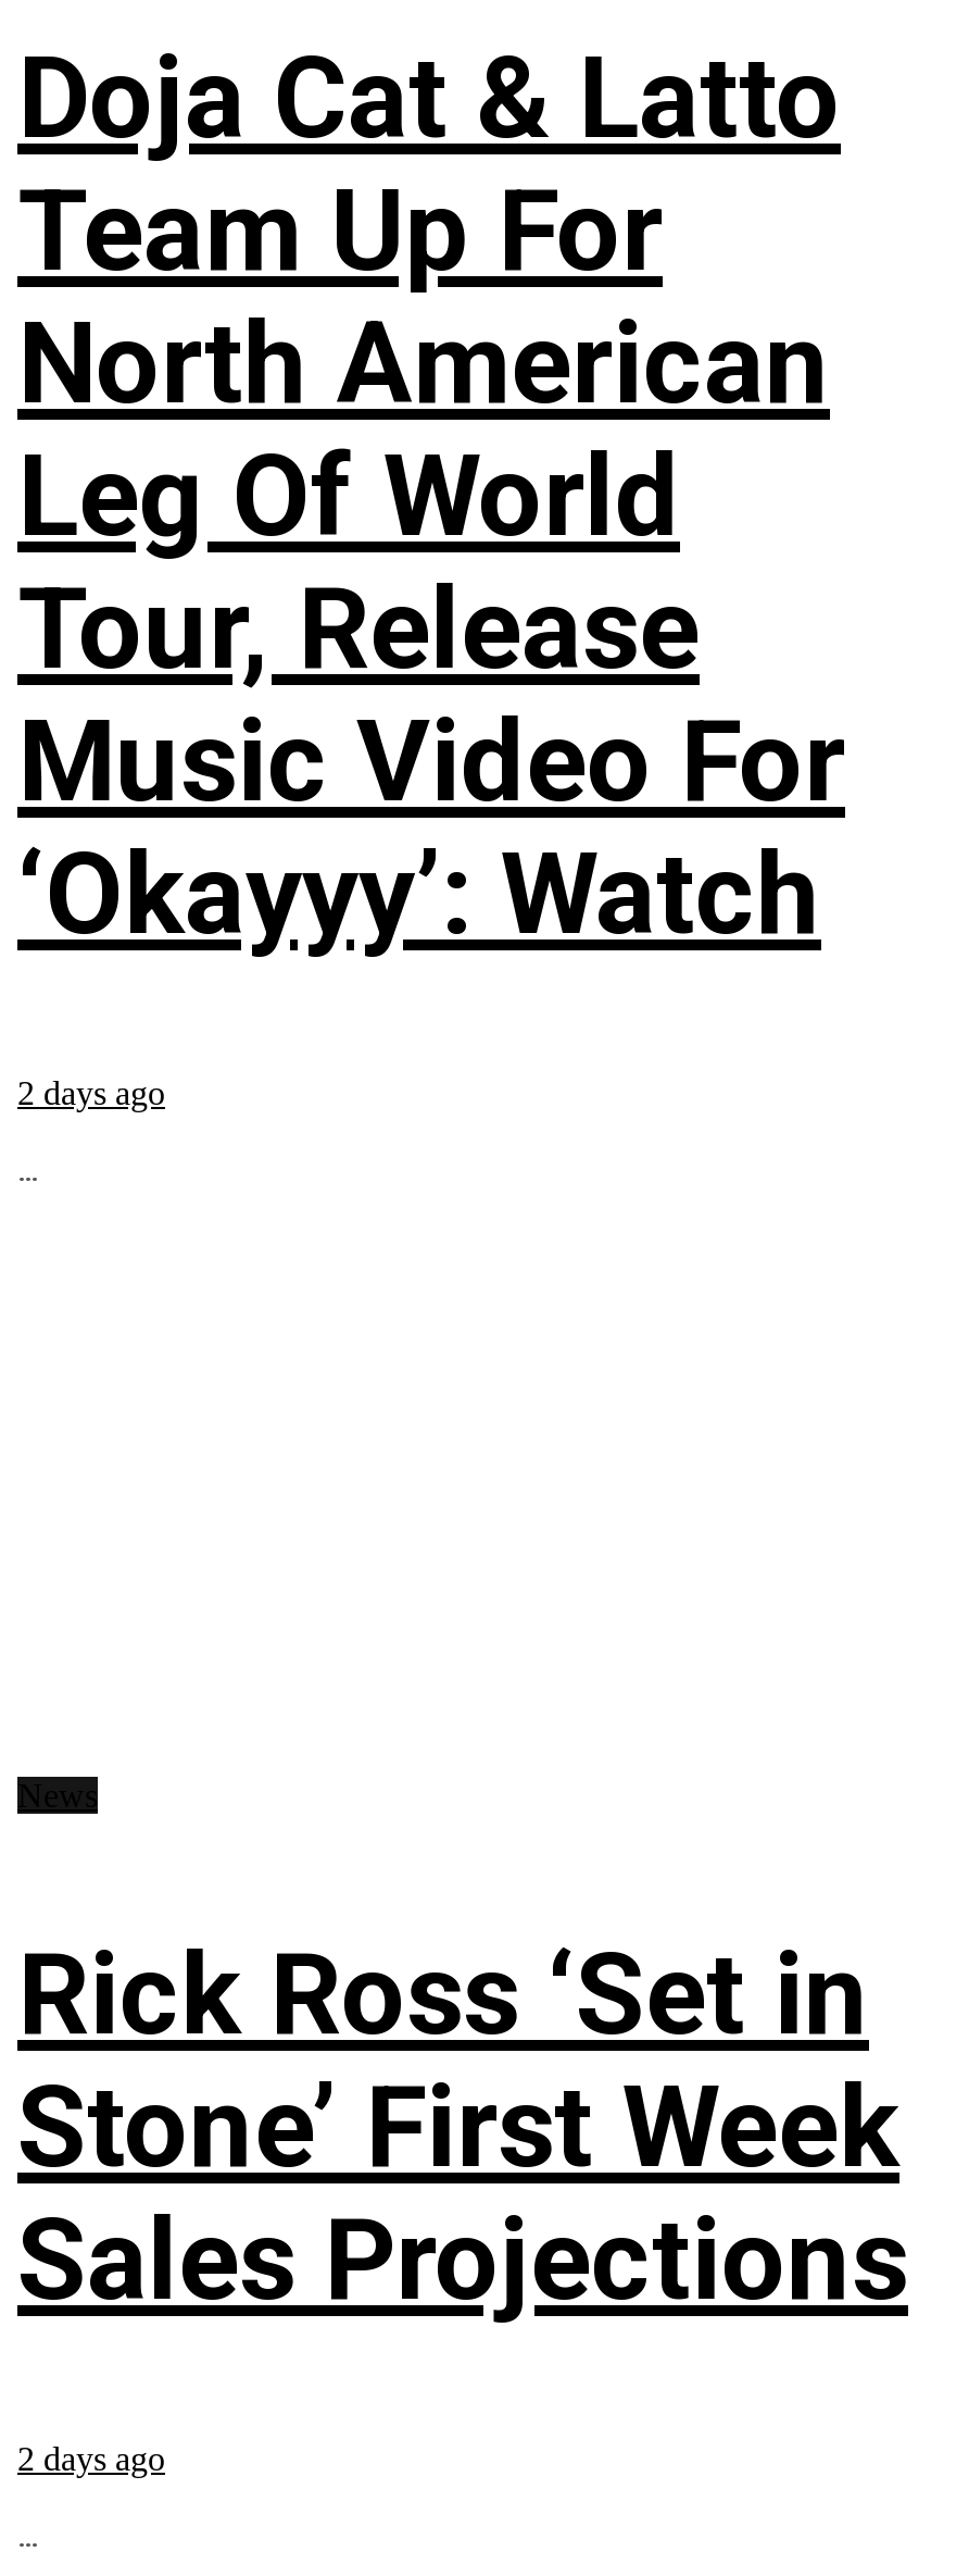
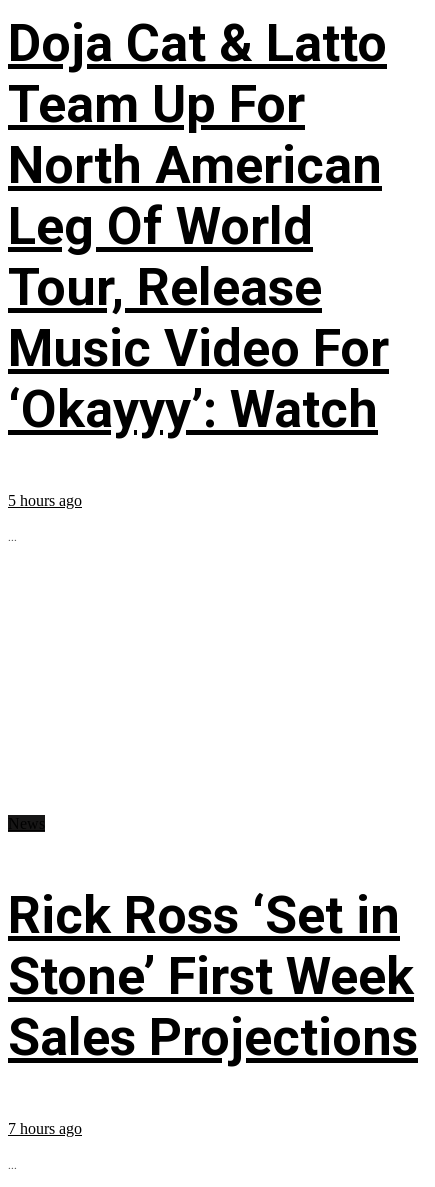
- 2 days ago
+ 5 hours ago

- 2 days ago
+ 7 hours ago
